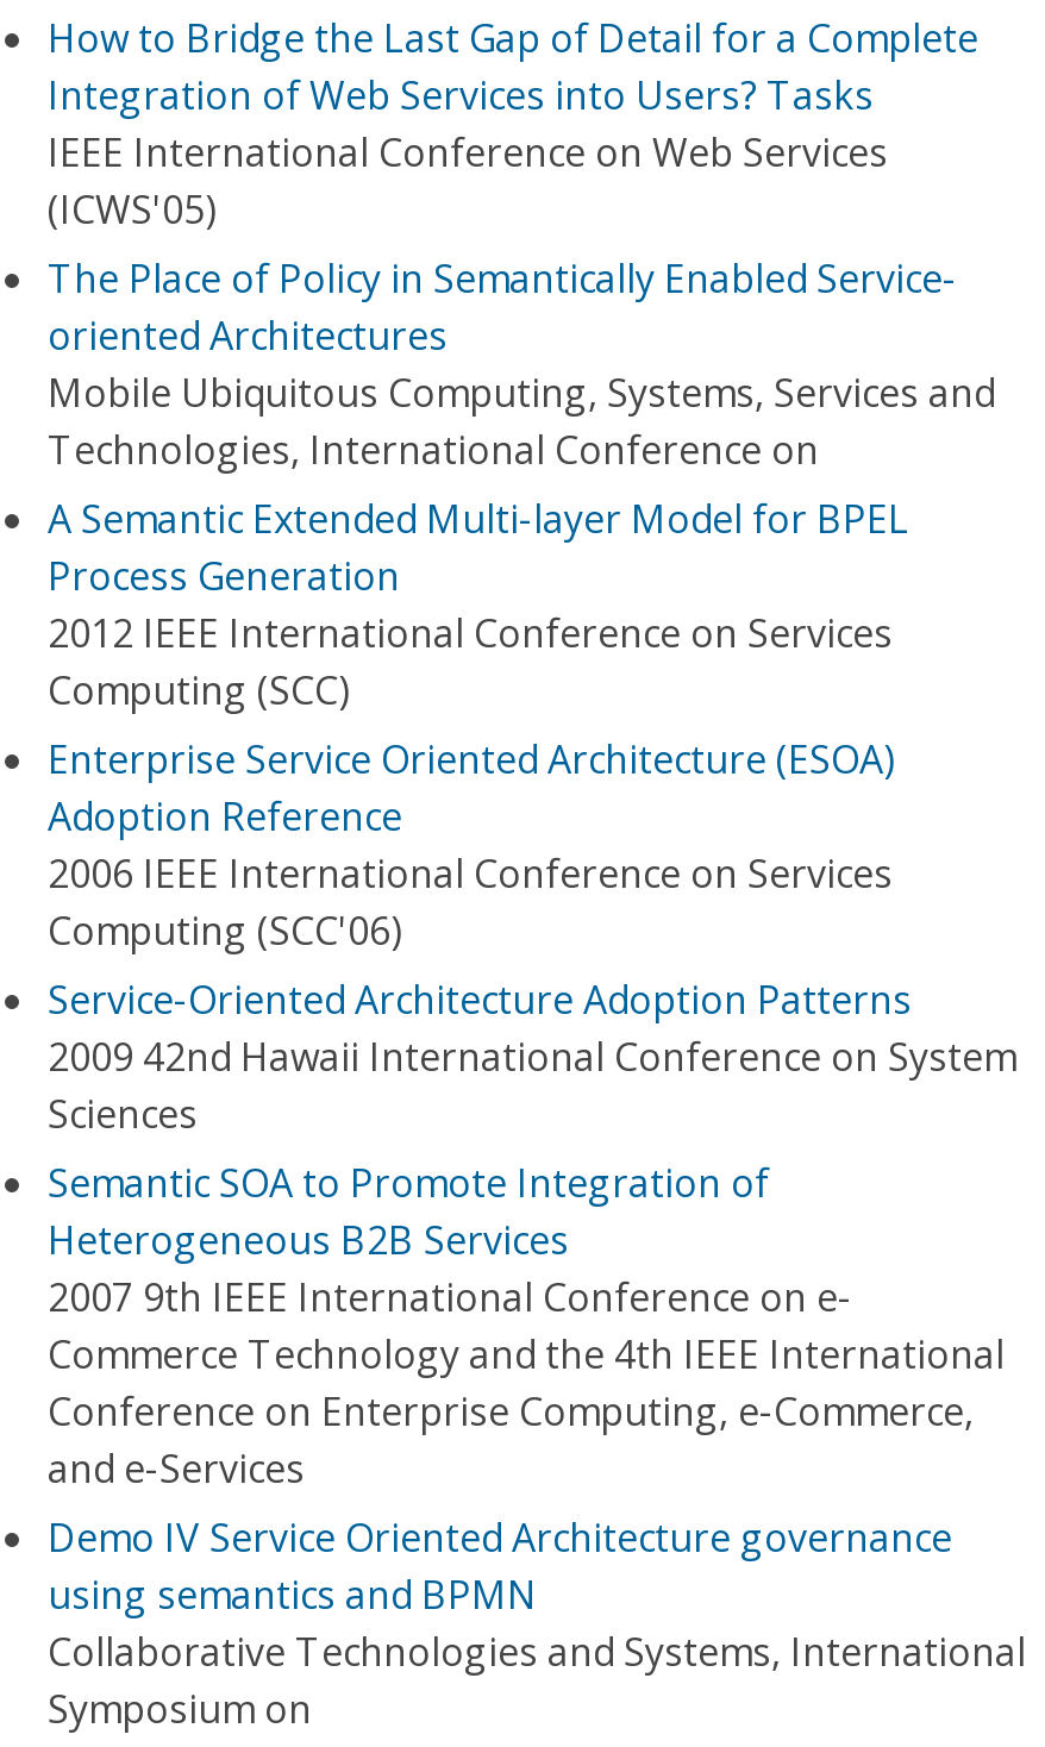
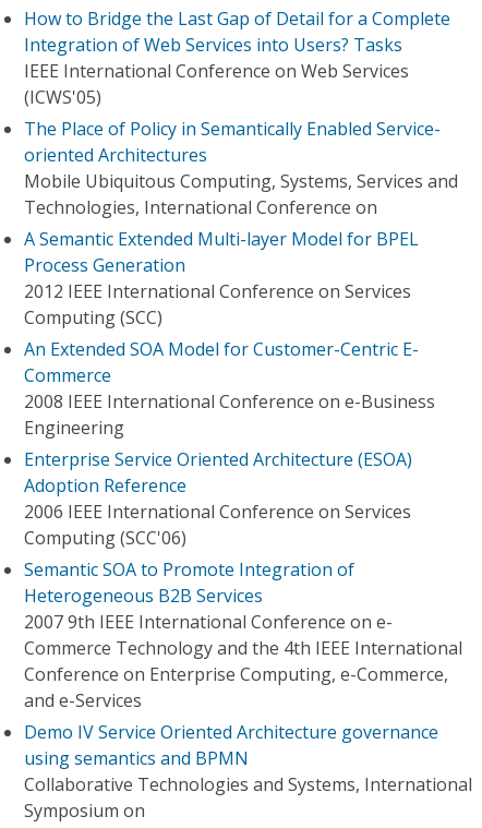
+ An Extended SOA Model for Customer-Centric E-
+ Commerce
+ 2008 IEEE International Conference on e-Business
+ Engineering

moved down: Enterprise Service Oriented Architecture (ESOA) | Adoption Reference | 2006 IEEE International Conference on Services | Computing (SCC'06)

- Service-Oriented Architecture Adoption Patterns
- 2009 42nd Hawaii International Conference on System
- Sciences
